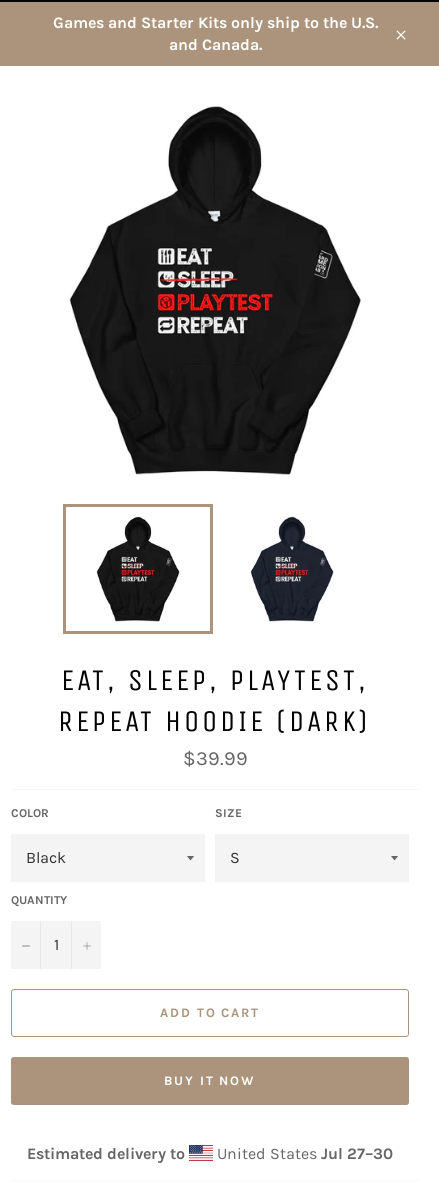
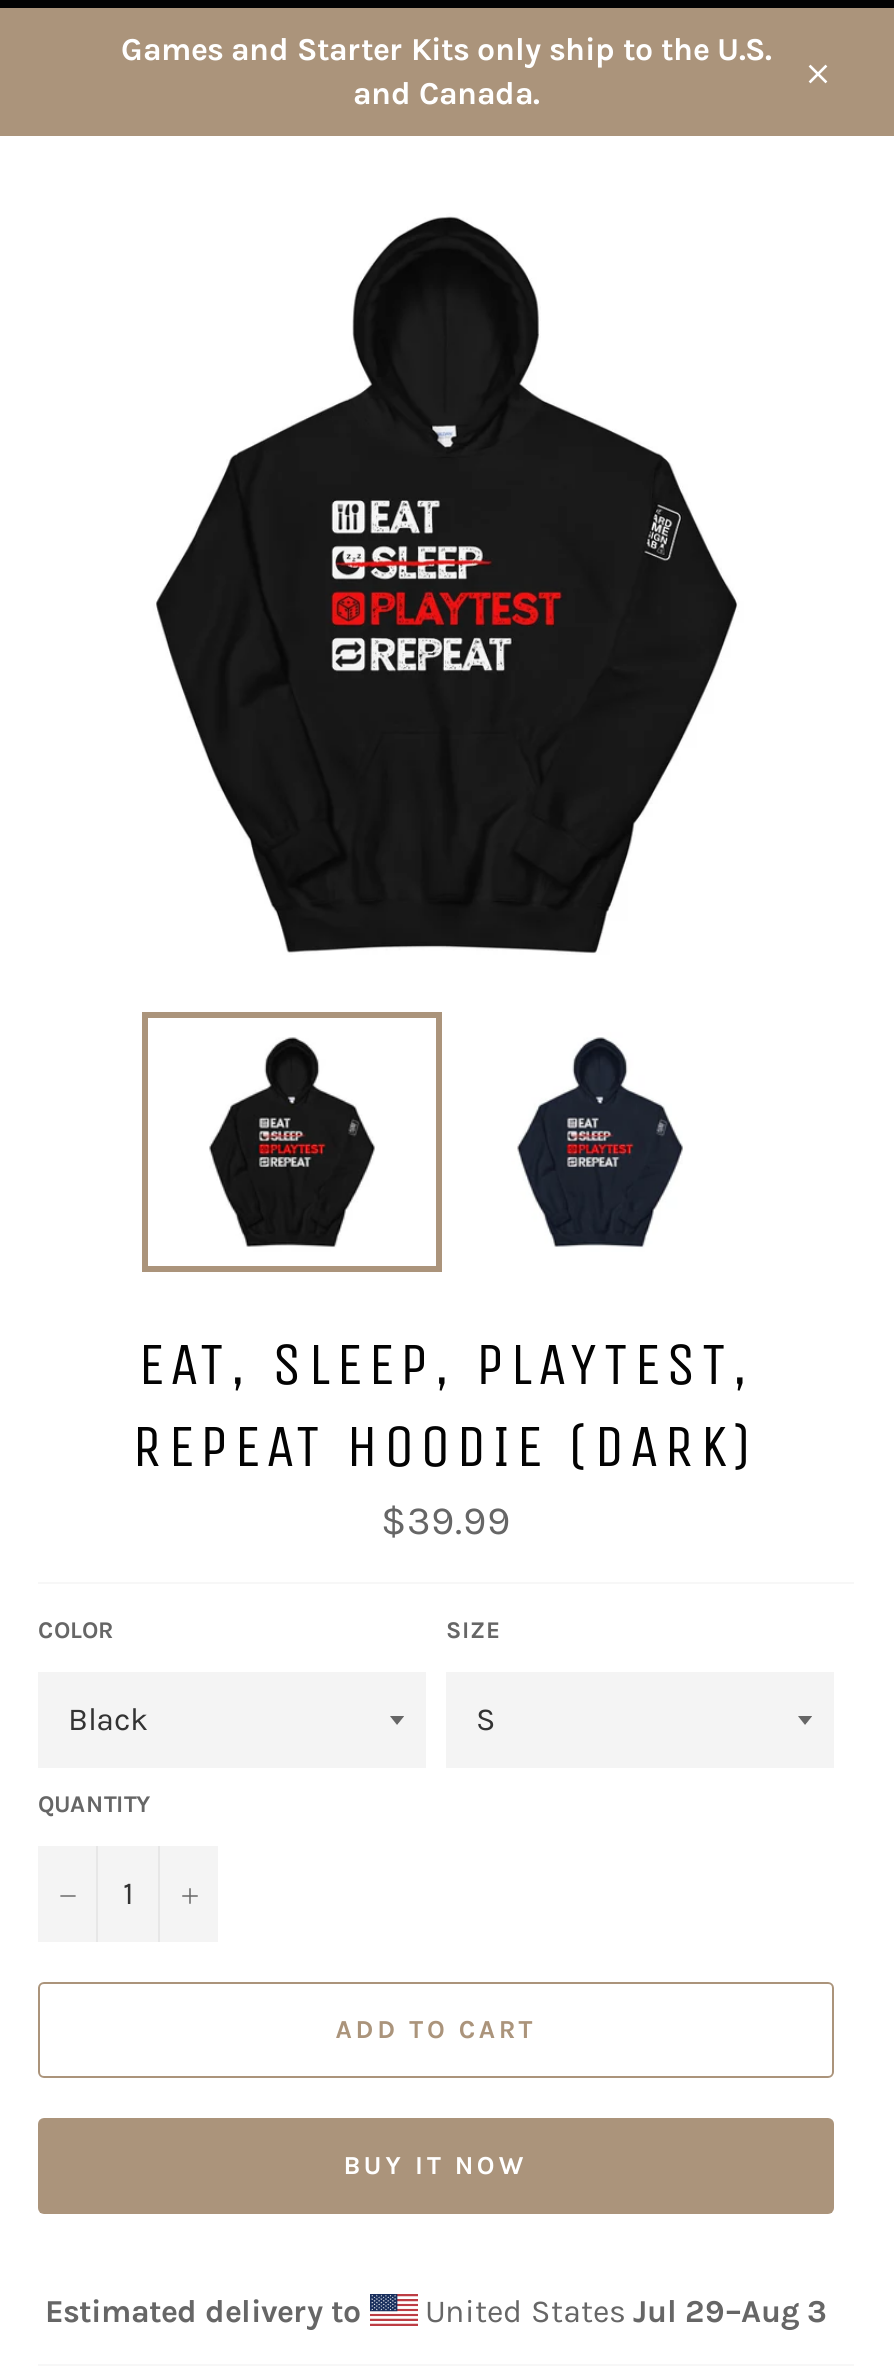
- United States Jul 27–30
+ United States Jul 29–Aug 3
